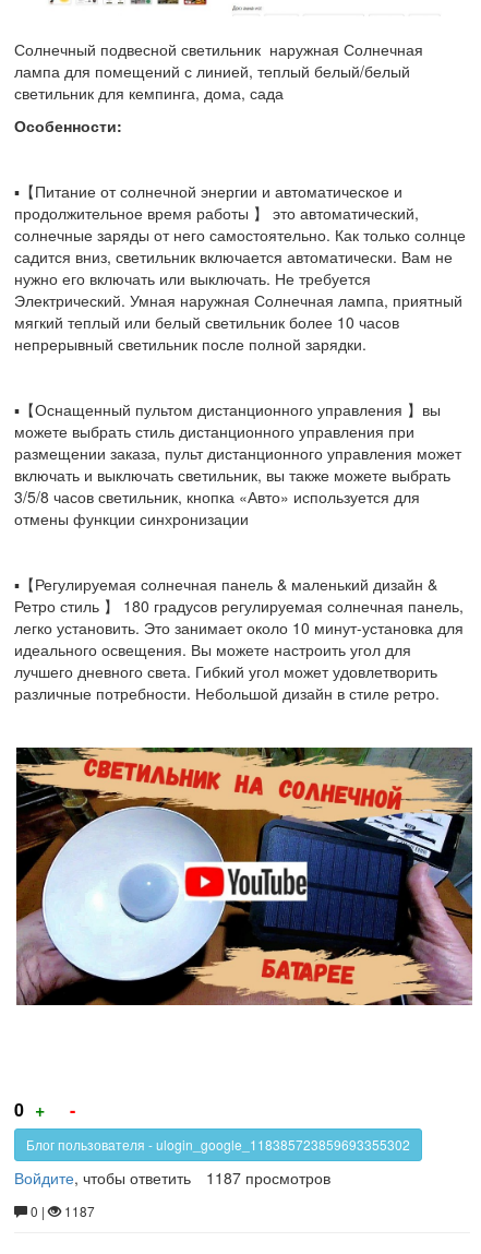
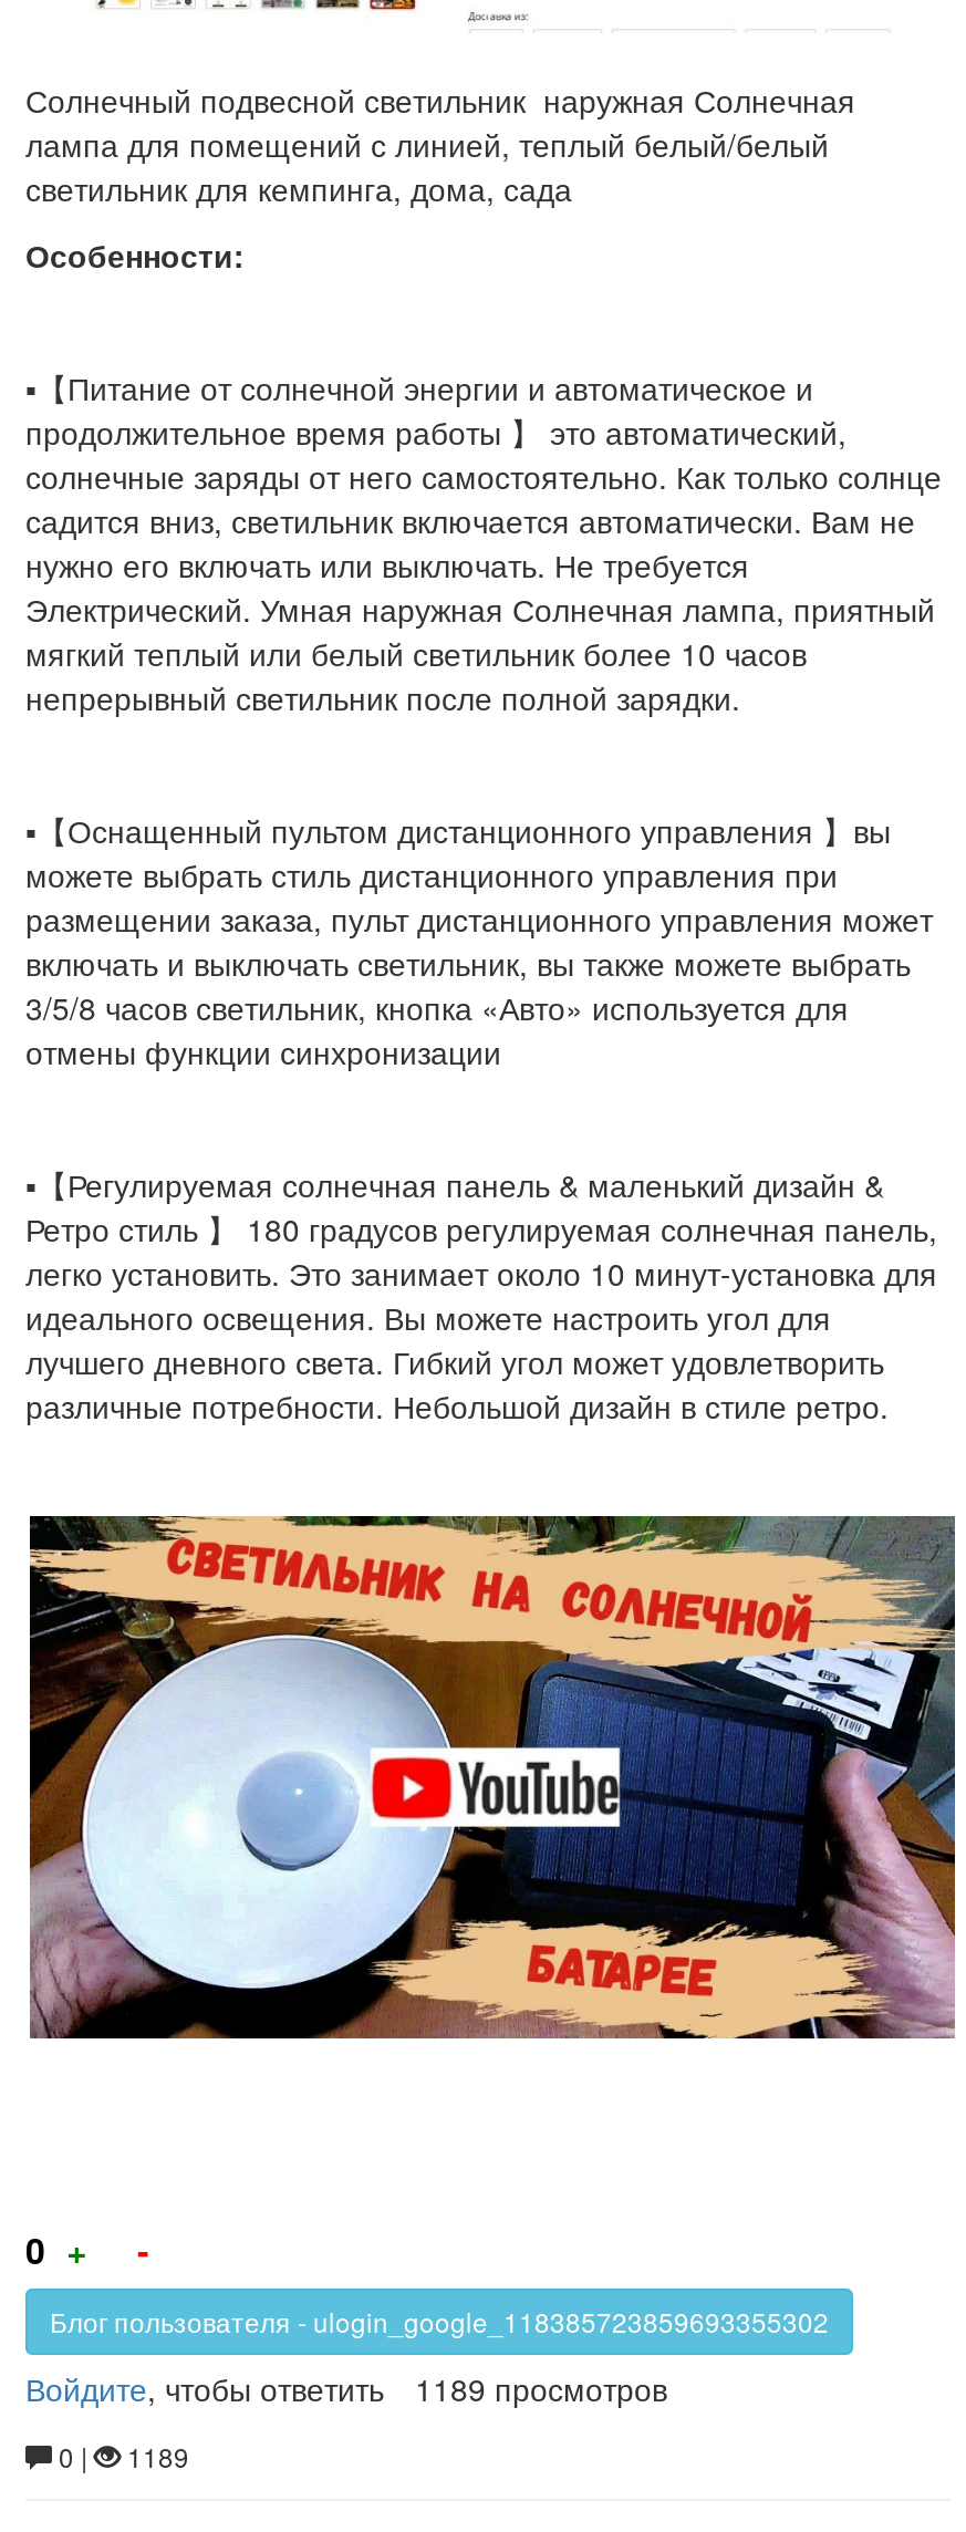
- Войдите, чтобы ответить 1187 просмотров
+ Войдите, чтобы ответить 1189 просмотров

- 1187
+ 1189
